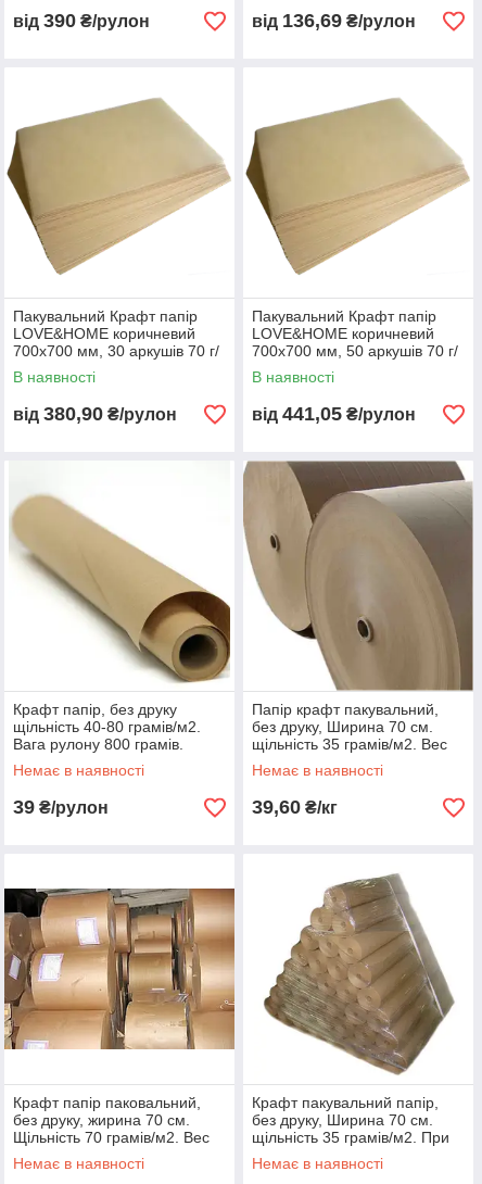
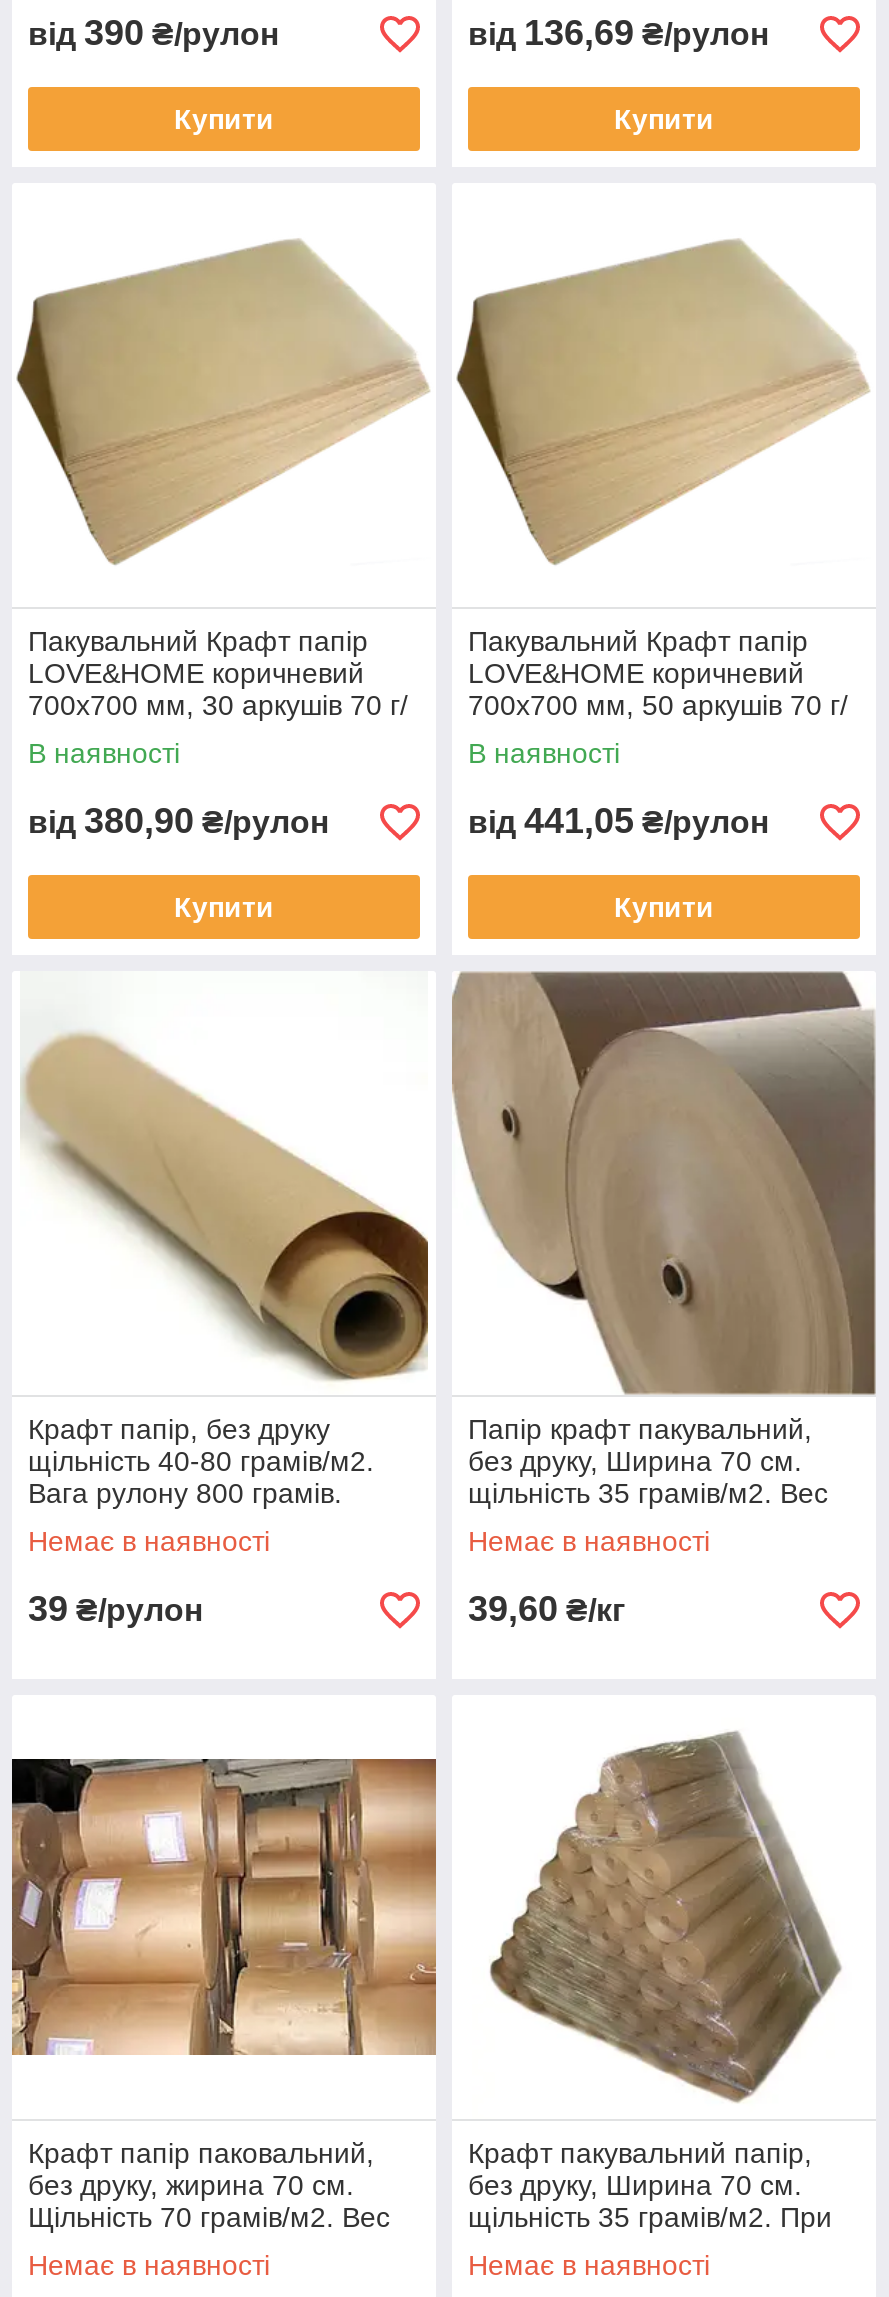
+ Купити

+ Купити

+ Купити

+ Купити
